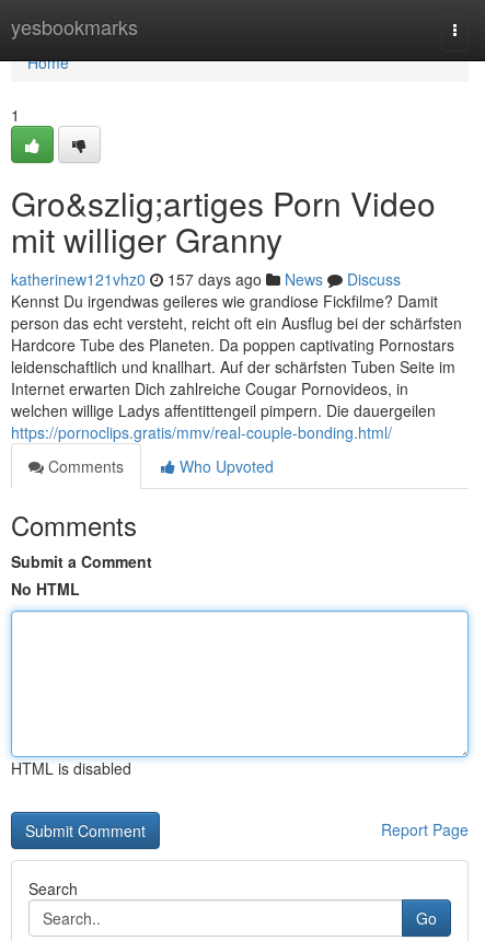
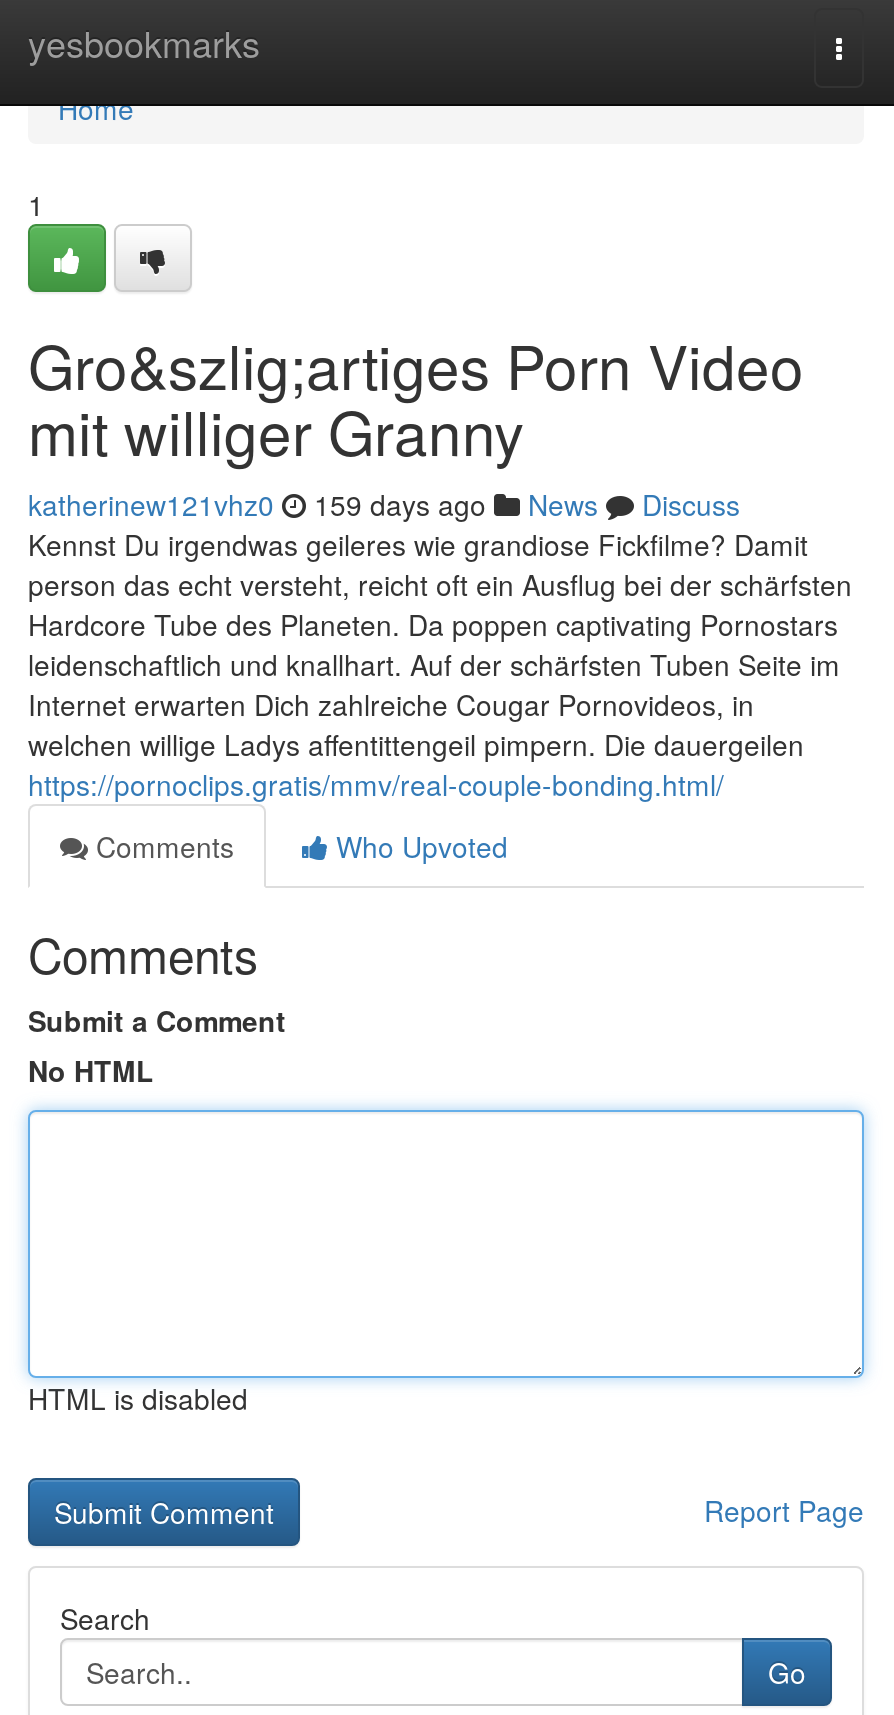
- katherinew121vhz0 157 days ago News Discuss
+ katherinew121vhz0 159 days ago News Discuss
